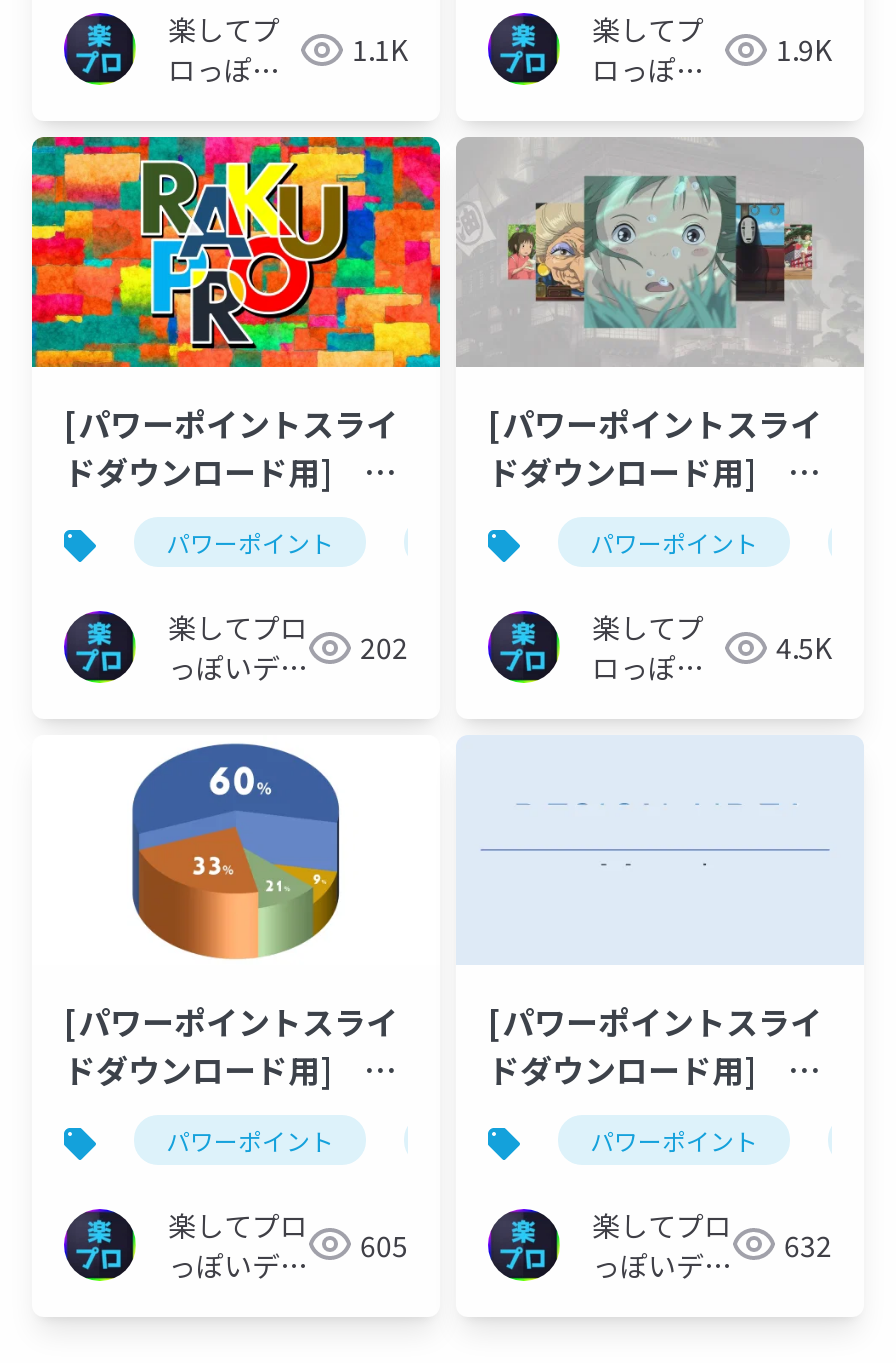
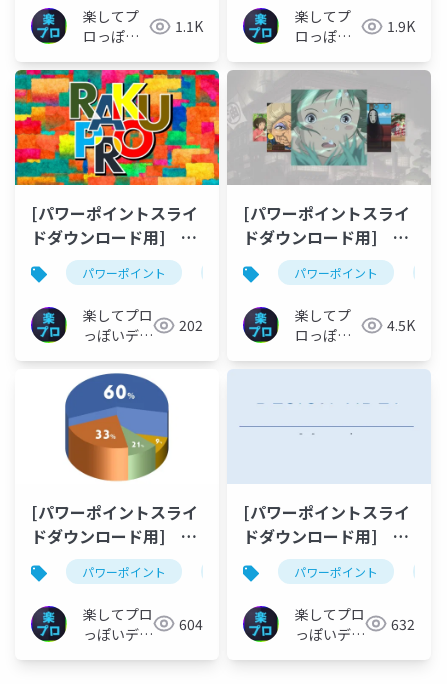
- 605
+ 604
